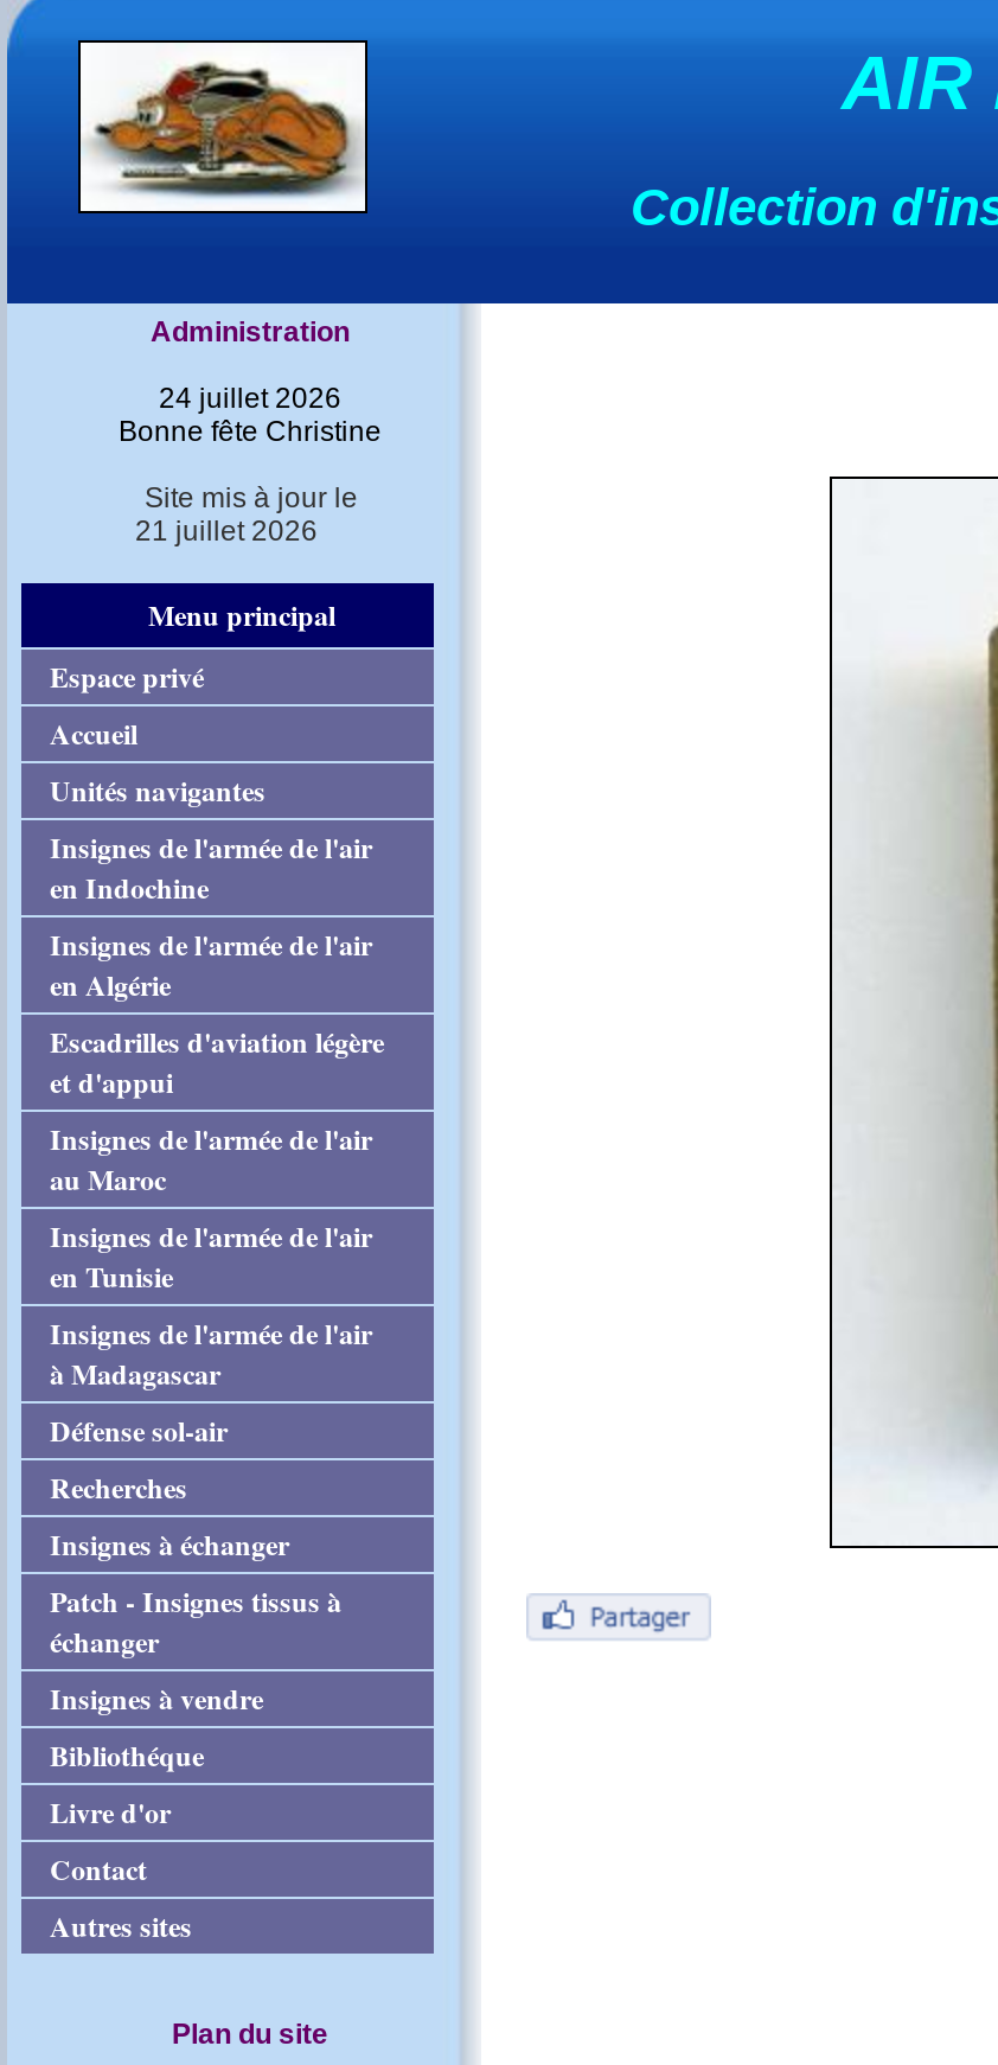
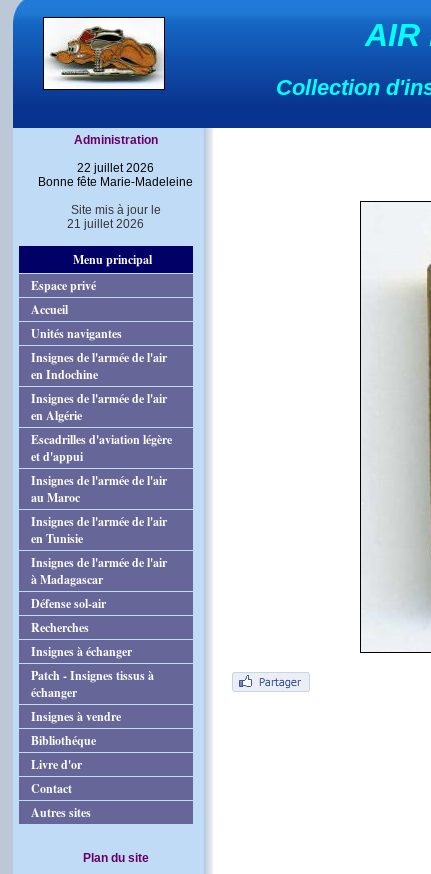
- 24 juillet 2026
+ 22 juillet 2026

- Bonne fête Christine
+ Bonne fête Marie-Madeleine
